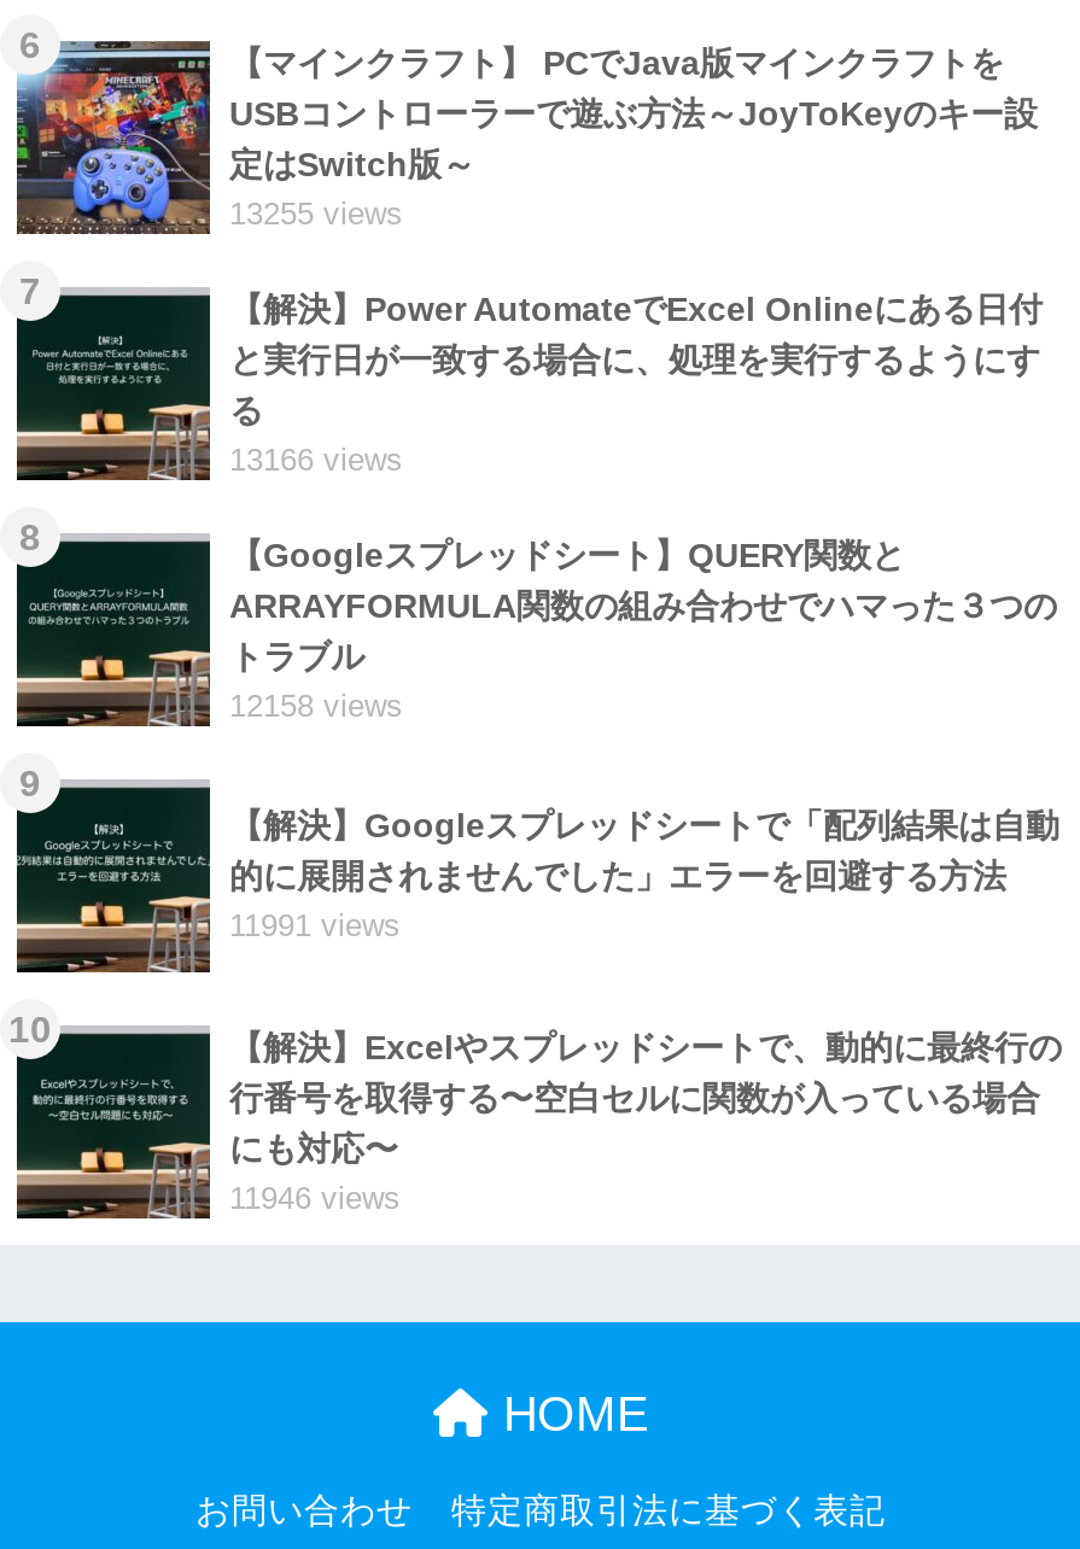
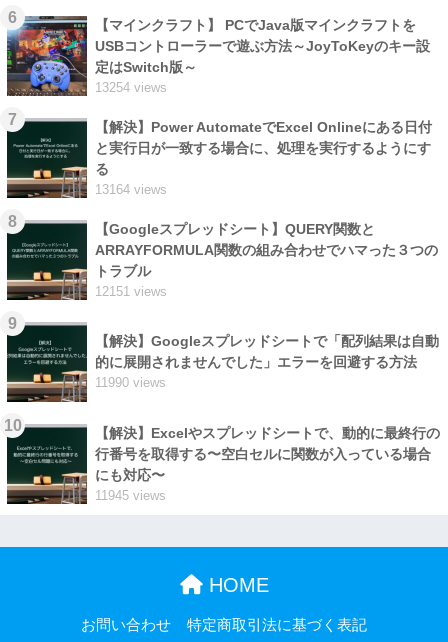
- 13255 views
+ 13254 views

- 13166 views
+ 13164 views

- 12158 views
+ 12151 views

- 11991 views
+ 11990 views

- 11946 views
+ 11945 views
